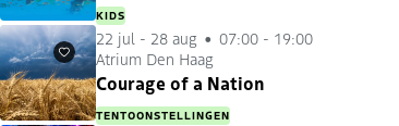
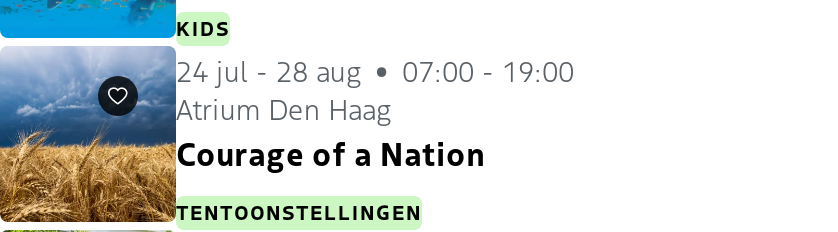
- 22 jul - 28 aug 07:00 - 19:00
+ 24 jul - 28 aug 07:00 - 19:00
